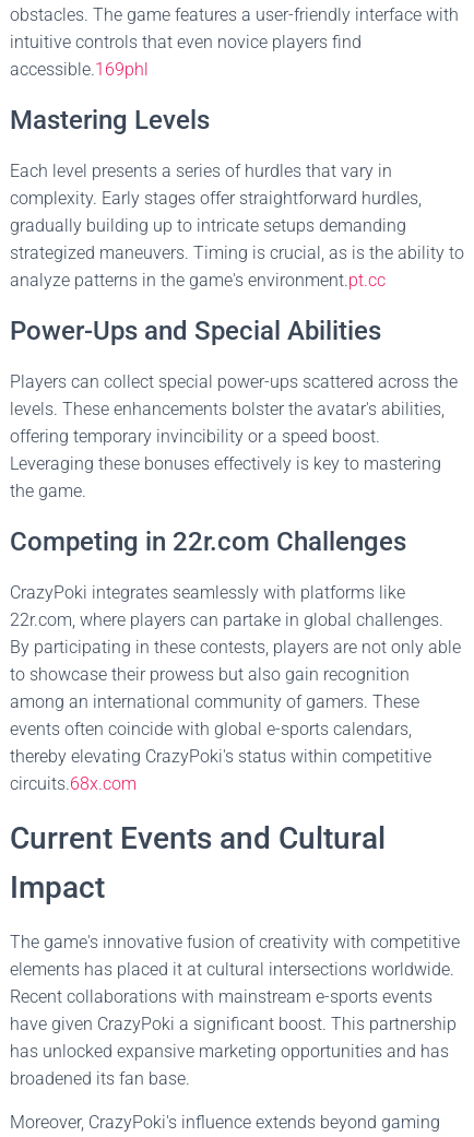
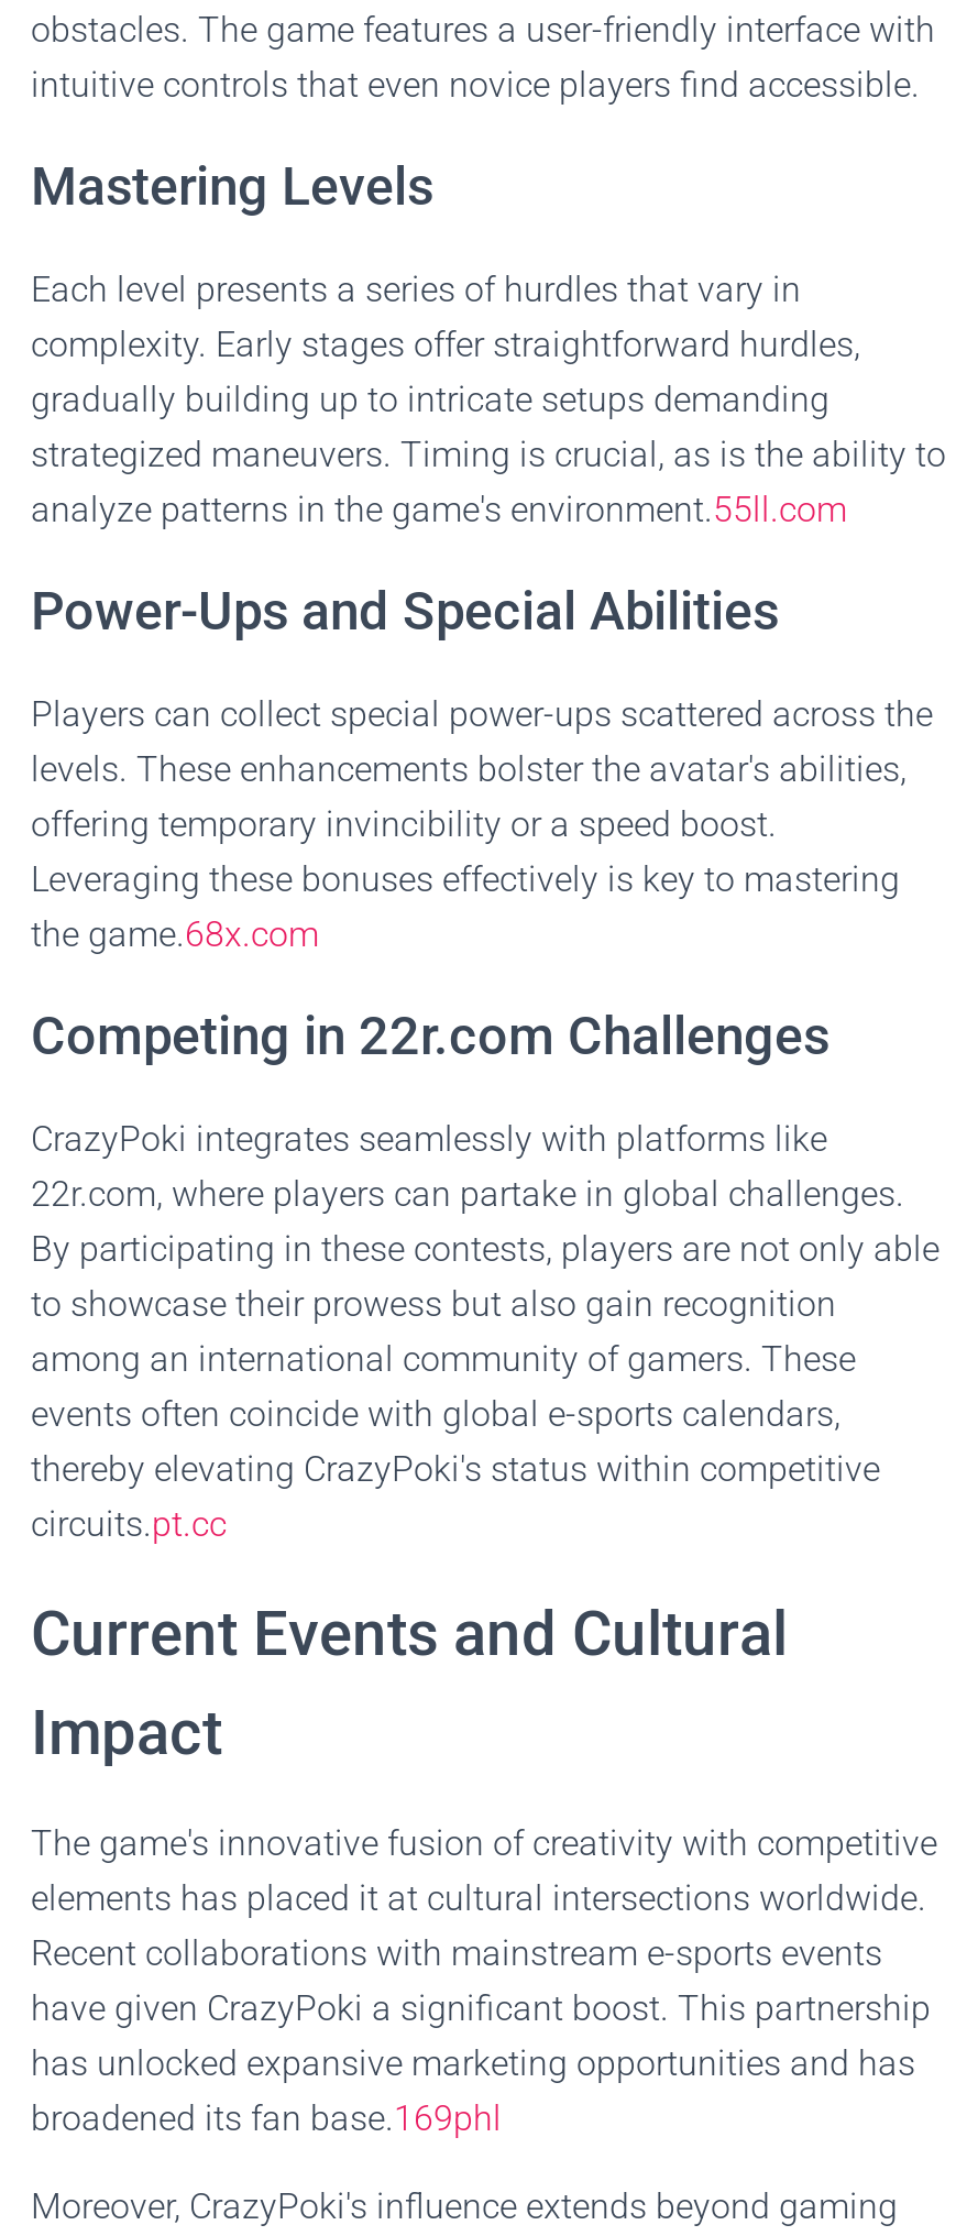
- intuitive controls that even novice players find
- accessible. 169phl
+ intuitive controls that even novice players find accessible.

- analyze patterns in the game's environment.pt.cc
+ analyze patterns in the game's environment.55ll.com

- the game.
+ the game.68x.com

- circuits.68x.com
+ circuits.pt.cc

- broadened its fan base.
+ broadened its fan base.169phl
